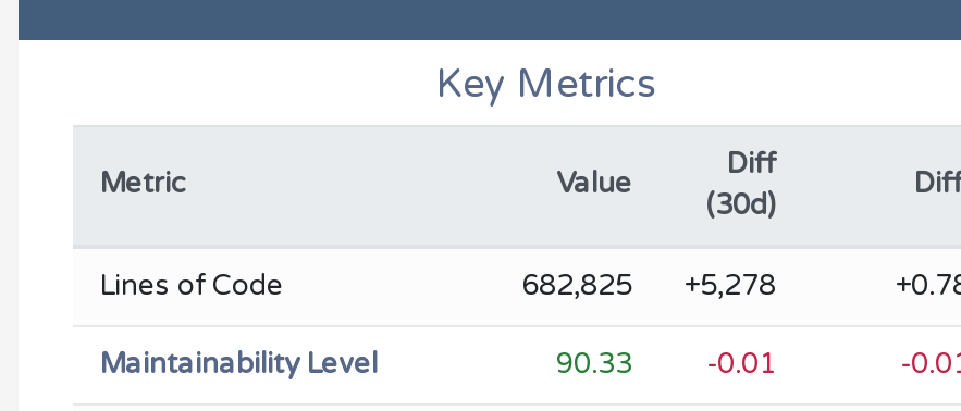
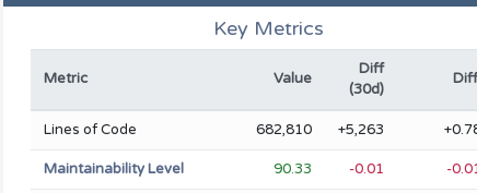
- 682,825
+ 682,810

- +5,278
+ +5,263
